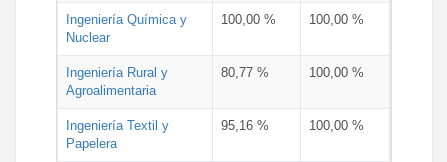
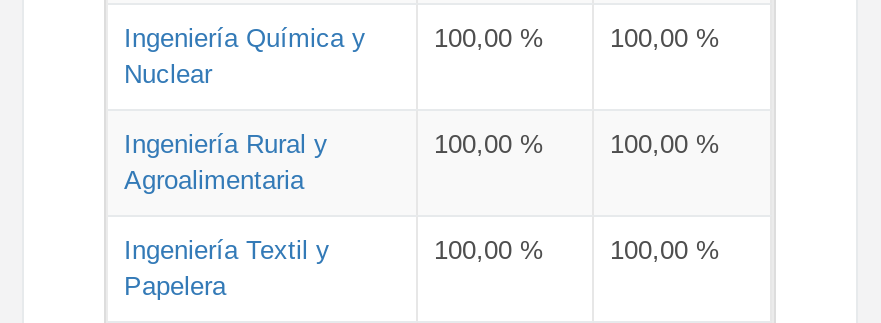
- 80,77 %
+ 100,00 %

- 95,16 %
+ 100,00 %
